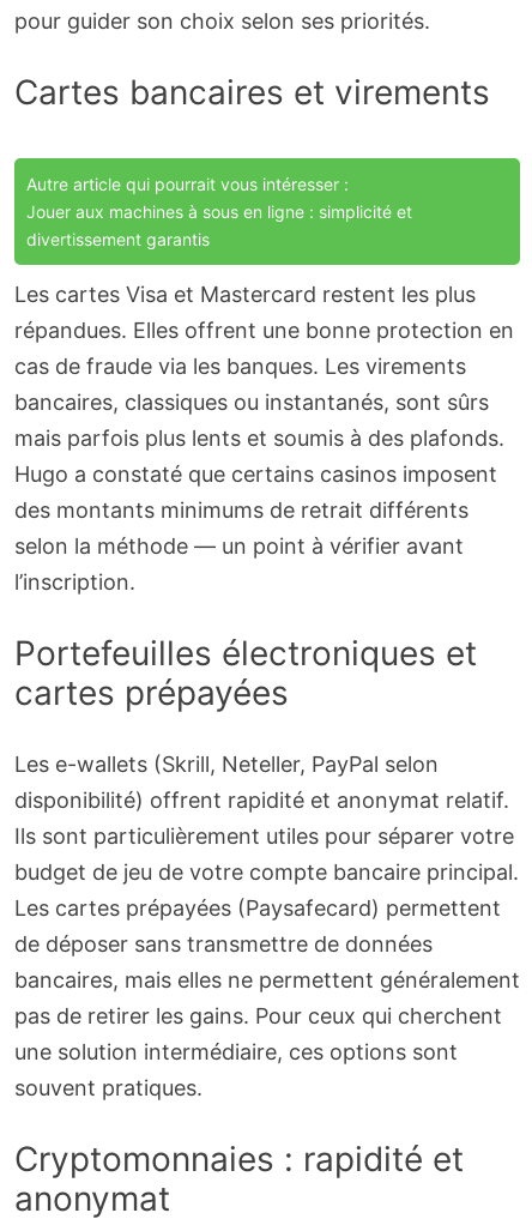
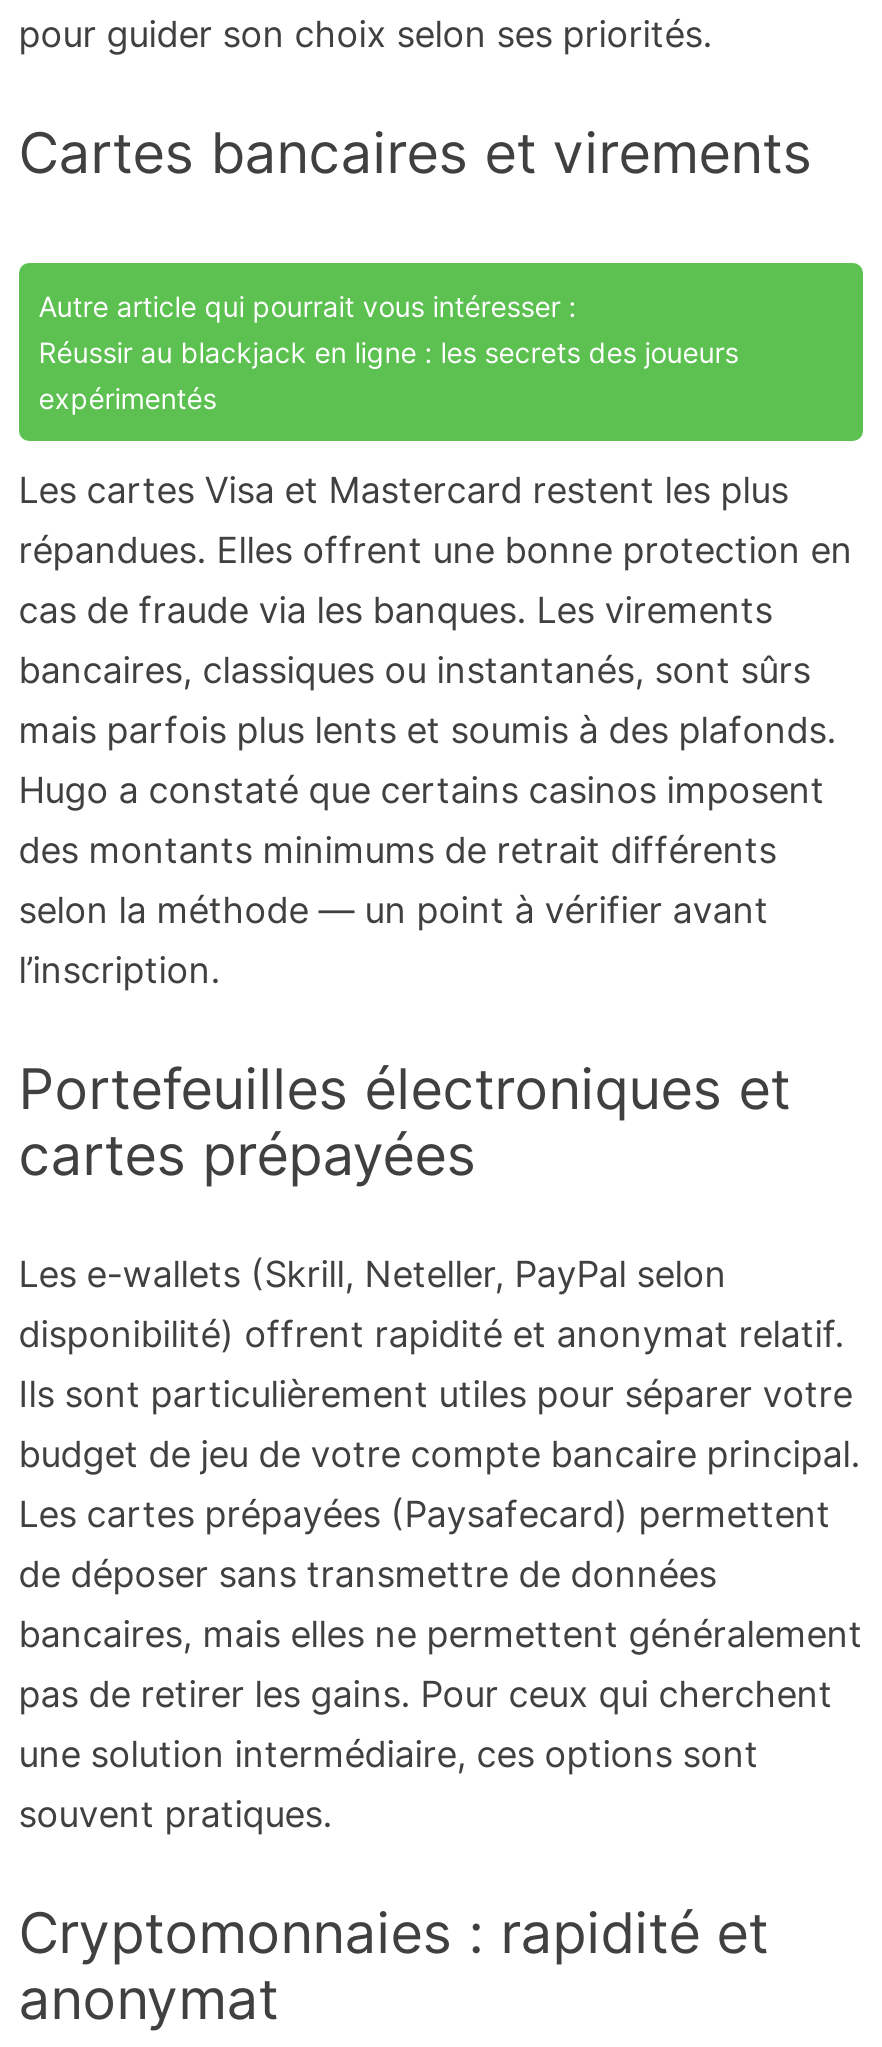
- Jouer aux machines à sous en ligne : simplicité et
- divertissement garantis
+ Réussir au blackjack en ligne : les secrets des joueurs
+ expérimentés
